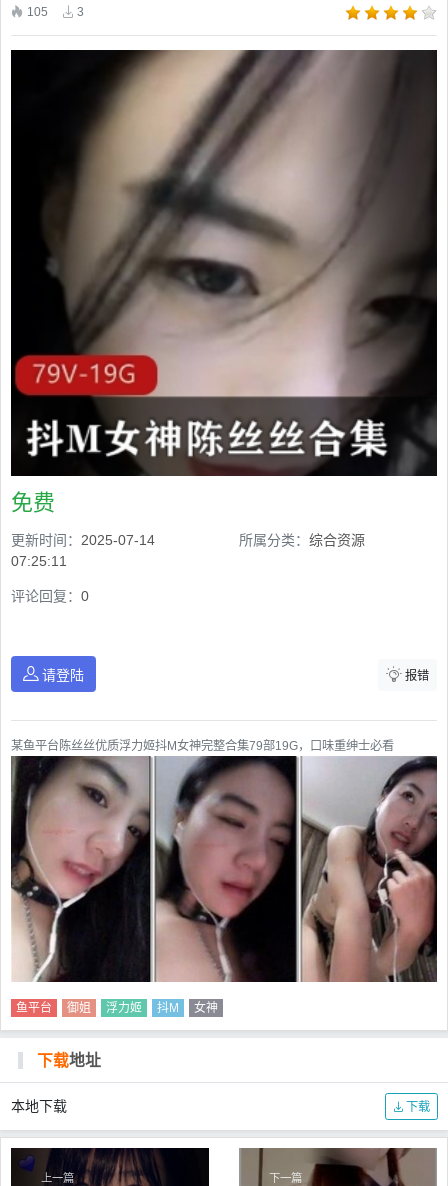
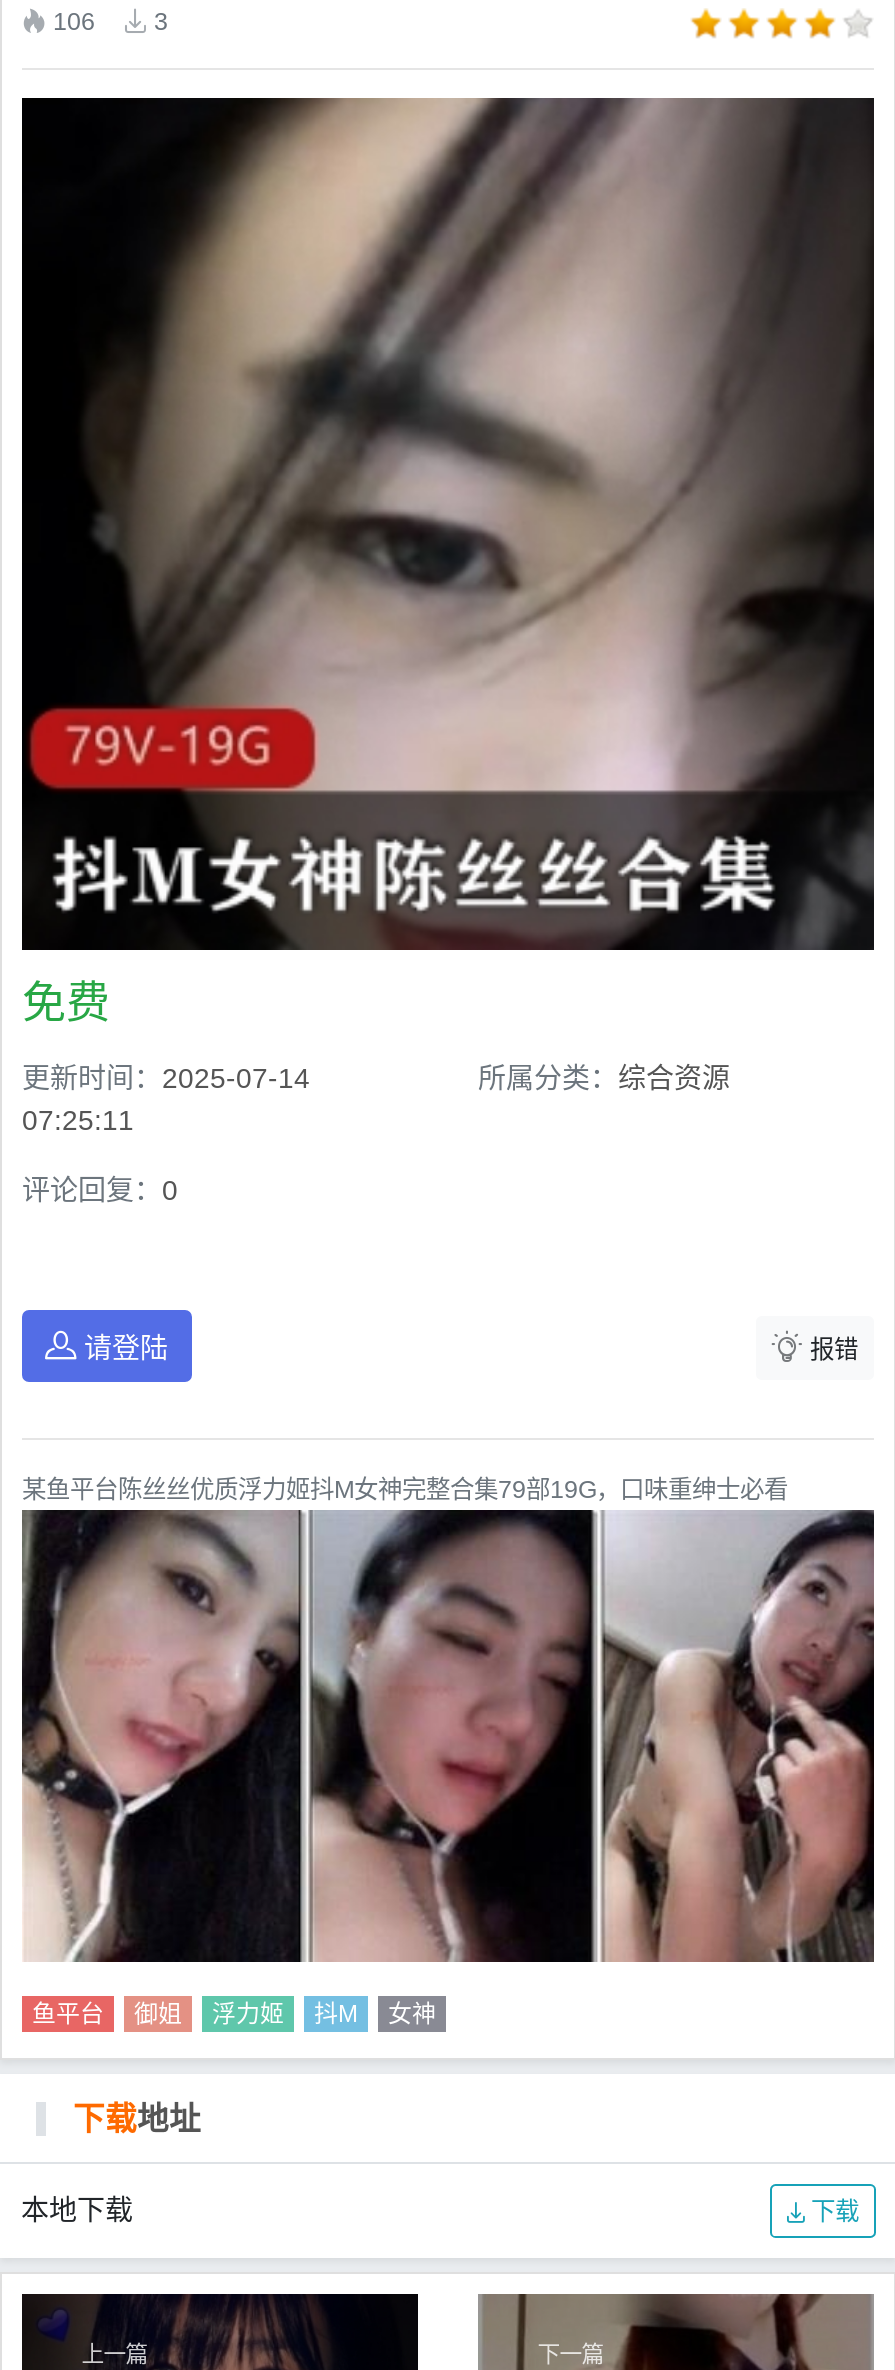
- 105
+ 106
